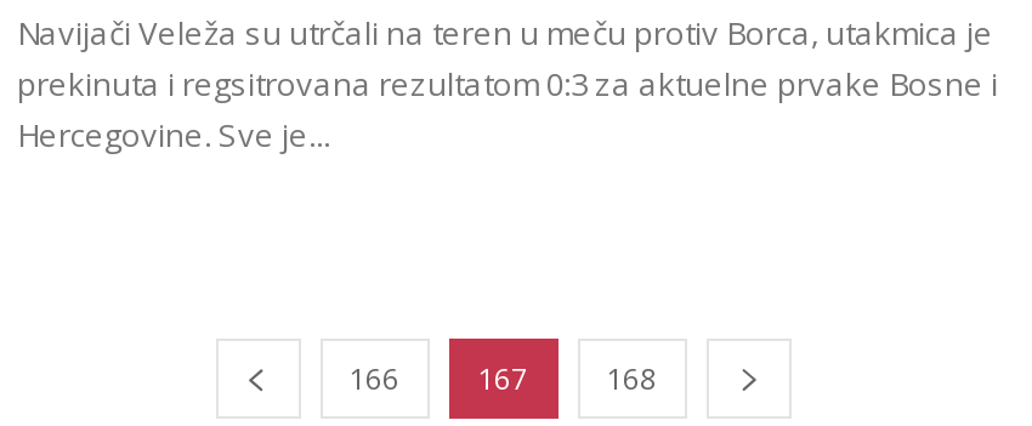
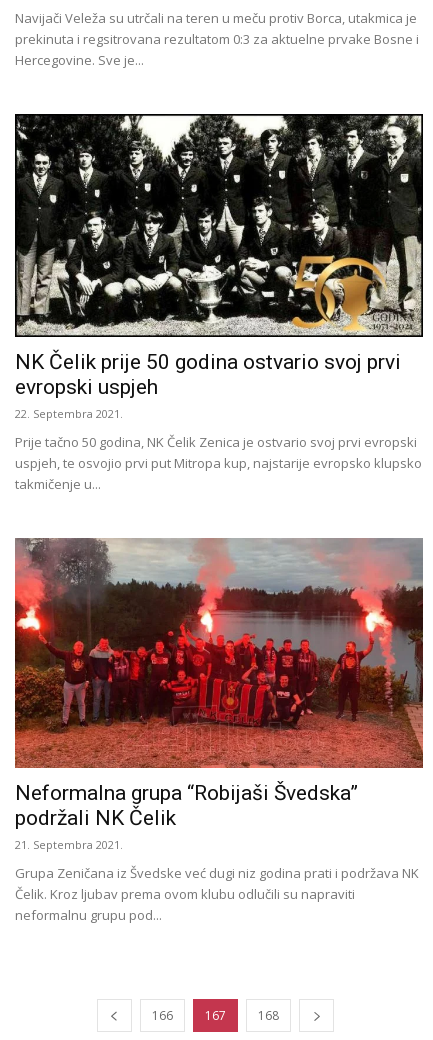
+ [image]
+ NK Čelik prije 50 godina ostvario svoj prvi
+ evropski uspjeh
+ 22. Septembra 2021.
+ Prije tačno 50 godina, NK Čelik Zenica je ostvario svoj prvi evropski
+ uspjeh, te osvojio prvi put Mitropa kup, najstarije evropsko klupsko
+ takmičenje u...

+ [image]
+ Neformalna grupa “Robijaši Švedska”
+ podržali NK Čelik
+ 21. Septembra 2021.
+ Grupa Zeničana iz Švedske već dugi niz godina prati i podržava NK
+ Čelik. Kroz ljubav prema ovom klubu odlučili su napraviti
+ neformalnu grupu pod...
